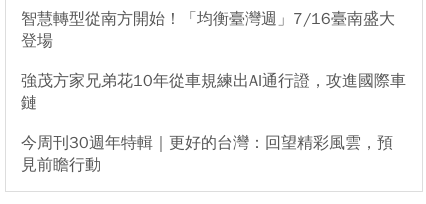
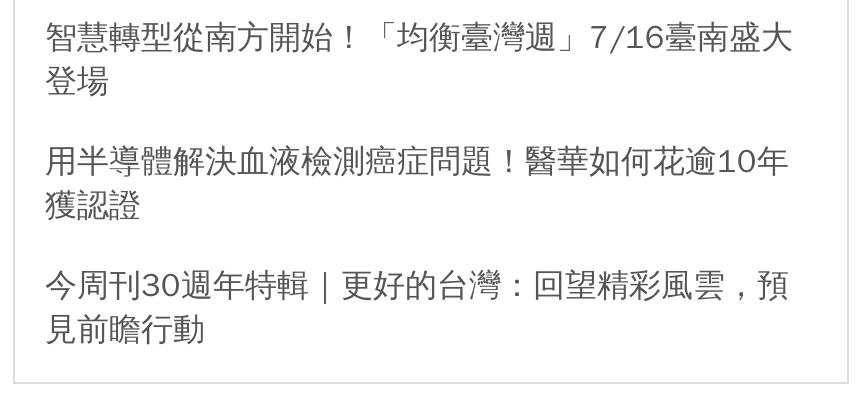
- 強茂方家兄弟花10年從車規練出AI通行證，攻進國際車
- 鏈
+ 用半導體解決血液檢測癌症問題！醫華如何花逾10年
+ 獲認證
